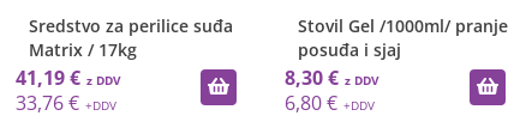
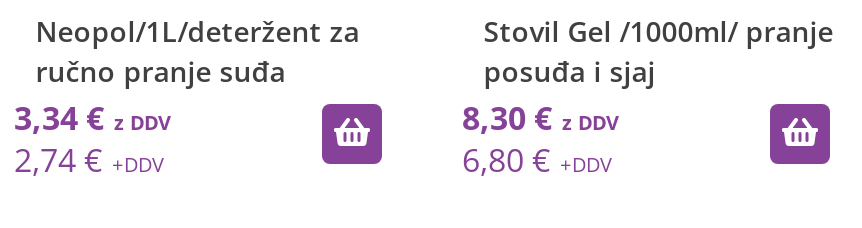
- Sredstvo za perilice suđa
- Matrix / 17kg
- 41,19 €
- 33,76 €
+ Neopol/1L/deteržent za
+ ručno pranje suđa
+ 3,34 €
+ 2,74 €
